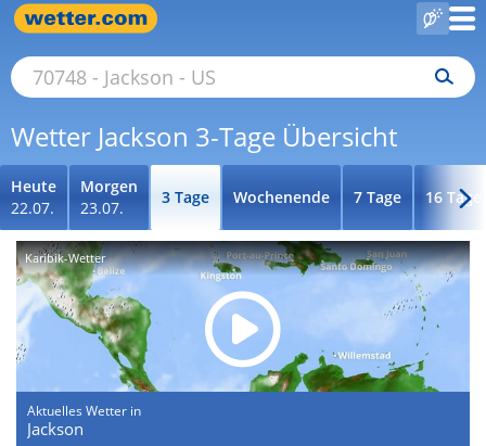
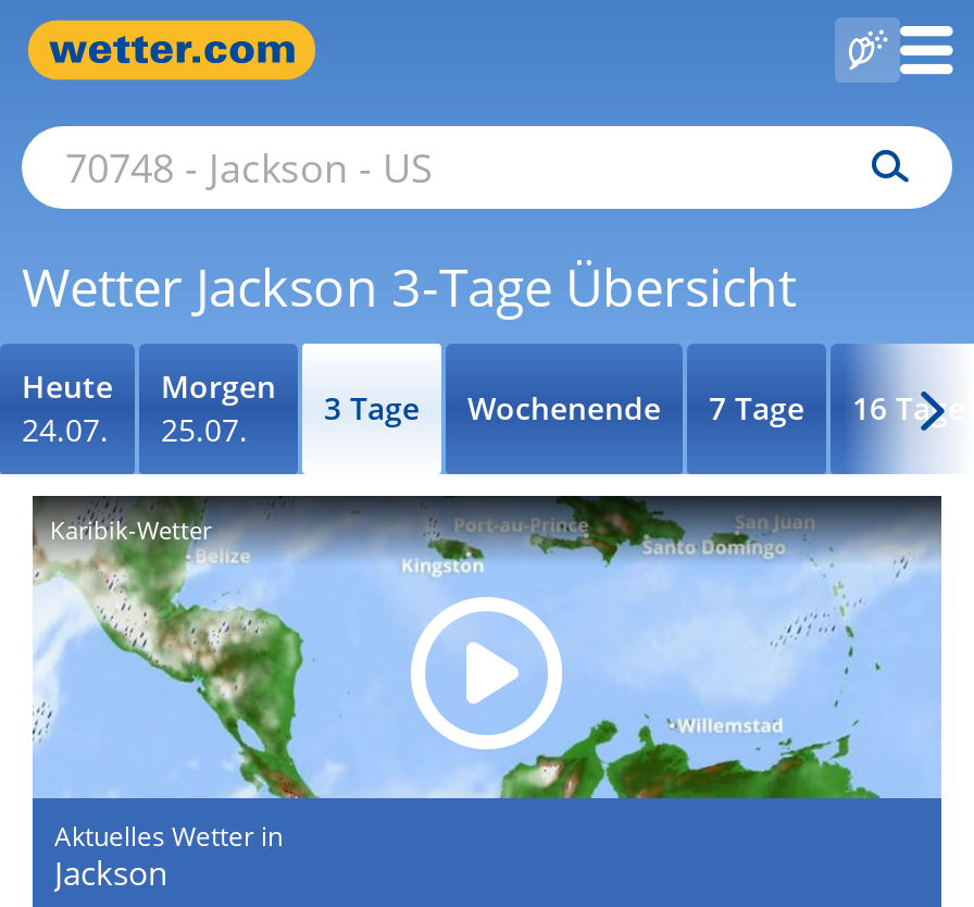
- 22.07.
+ 24.07.

- 23.07.
+ 25.07.
